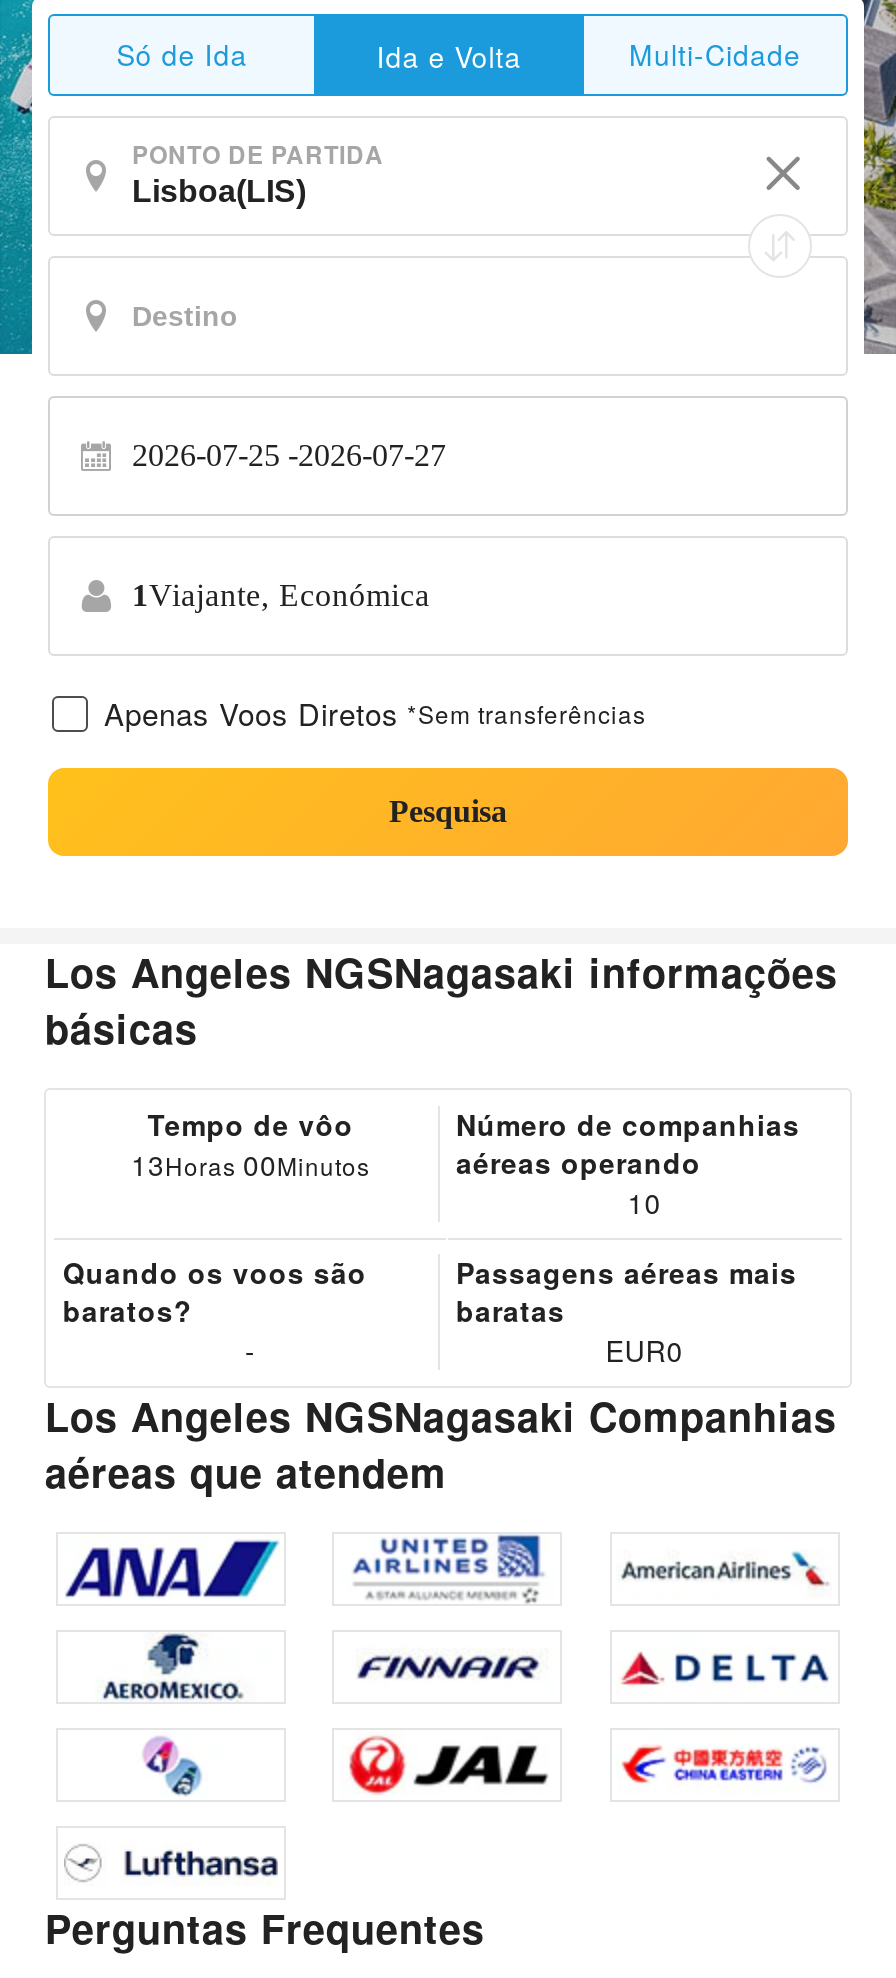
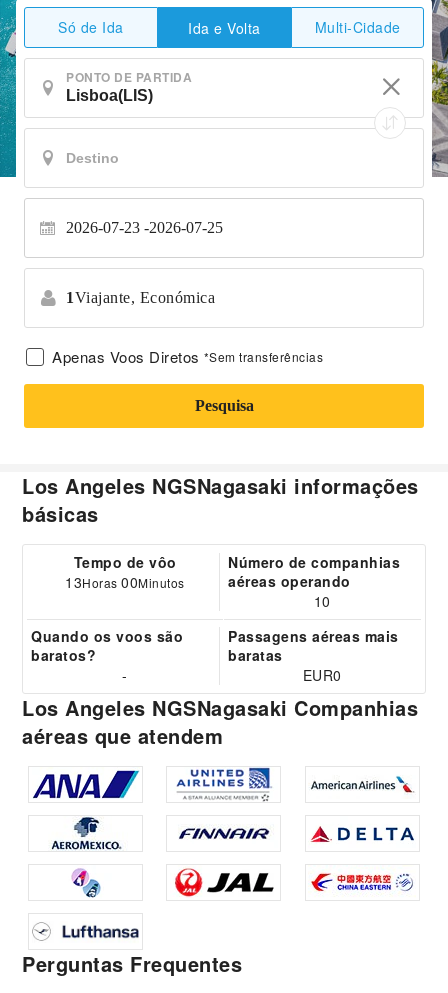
- 2026-07-25 -2026-07-27
+ 2026-07-23 -2026-07-25
